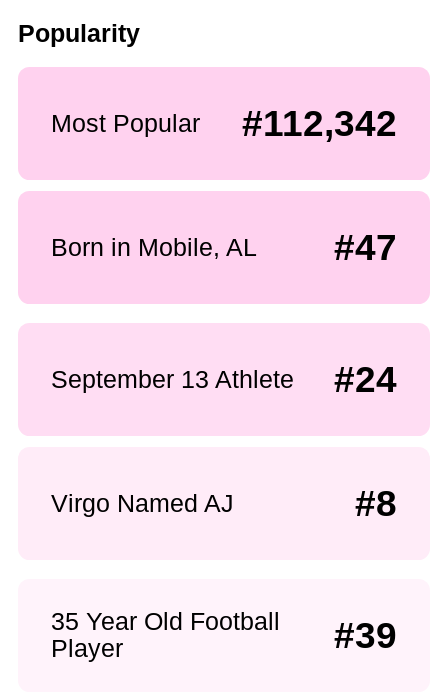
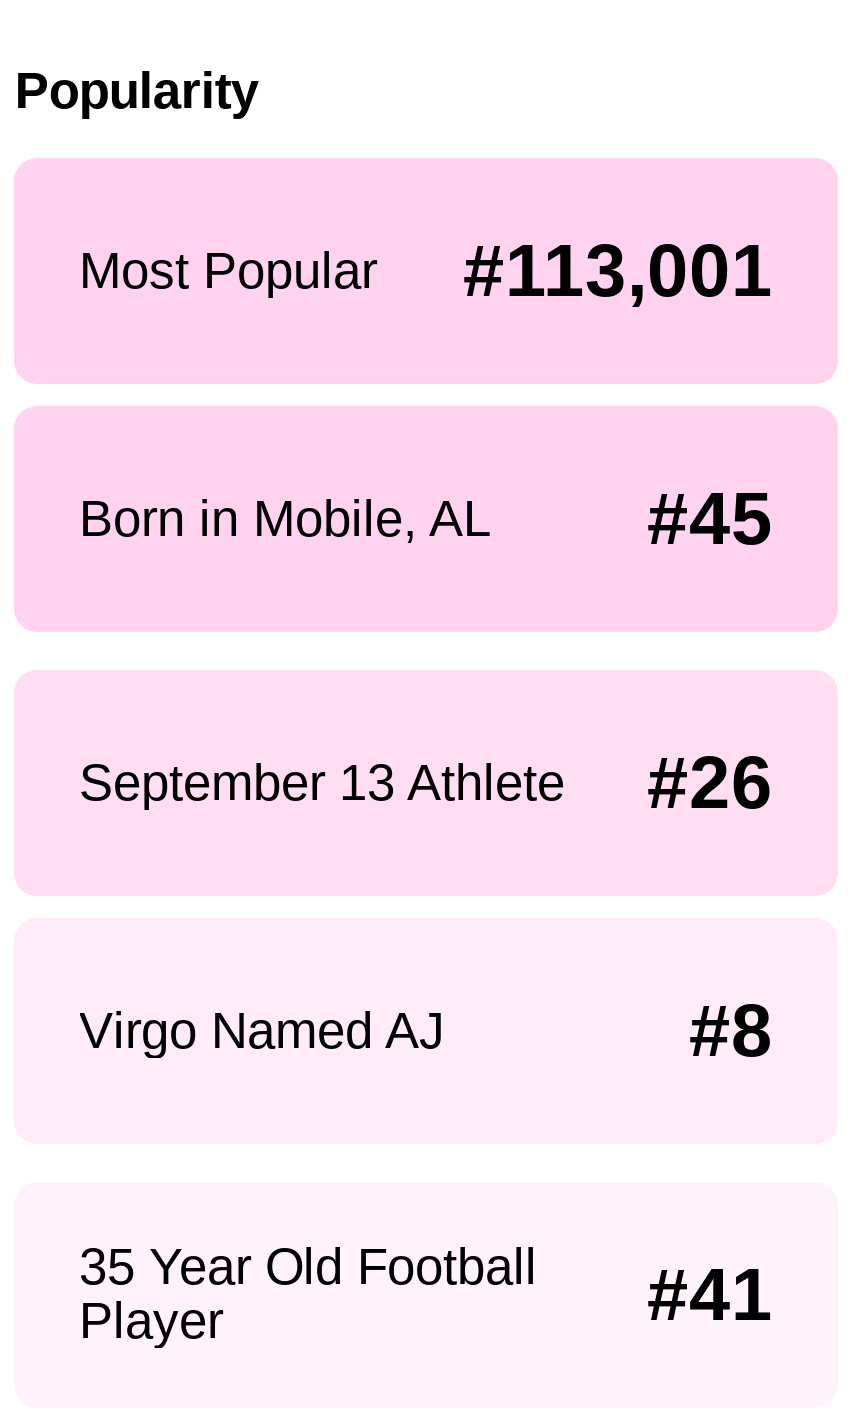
- Most Popular #112,342
+ Most Popular #113,001

- #47
+ #45

- September 13 Athlete #24
+ September 13 Athlete #26

- 35 Year Old Football #39
+ 35 Year Old Football #41
